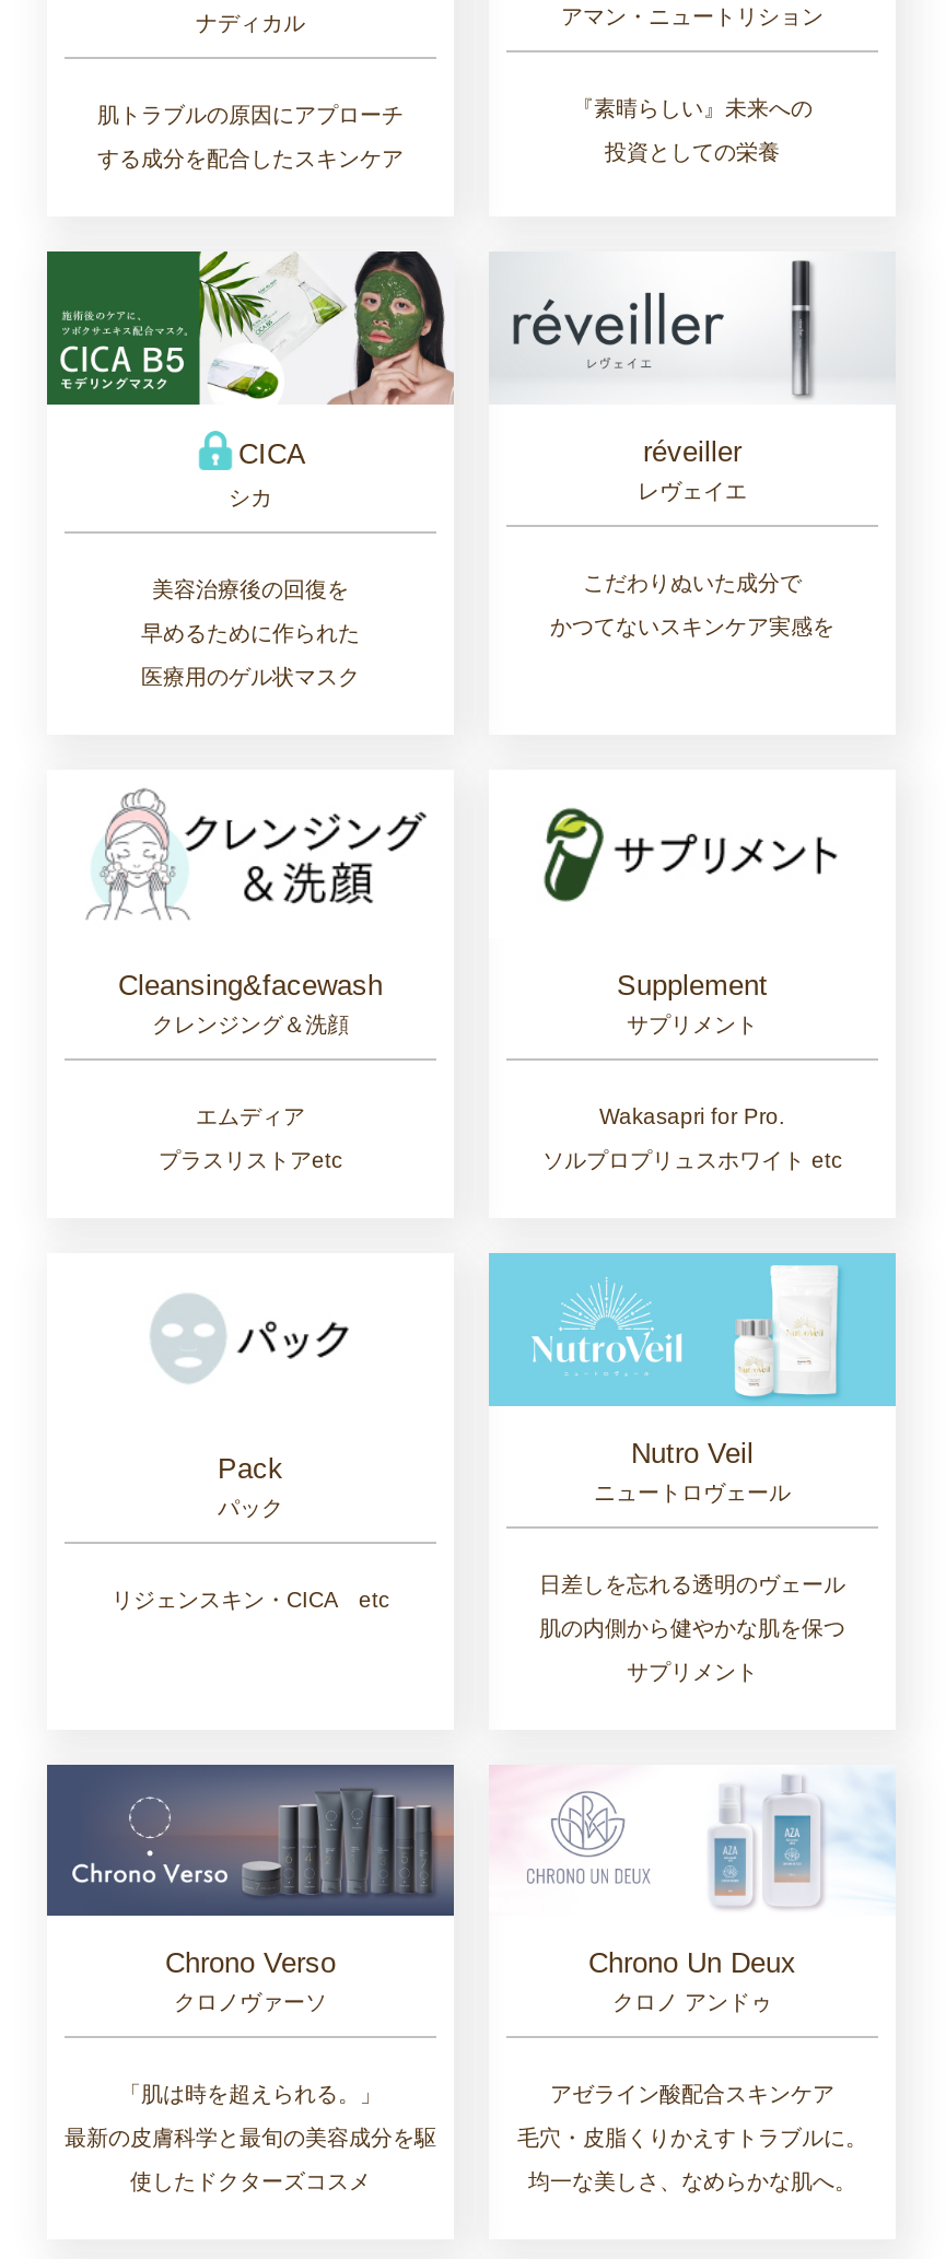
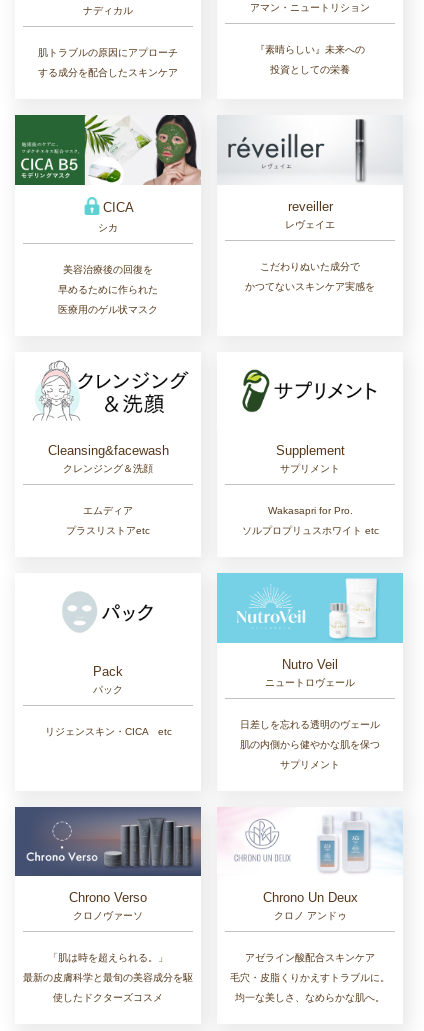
- réveiller
+ reveiller
